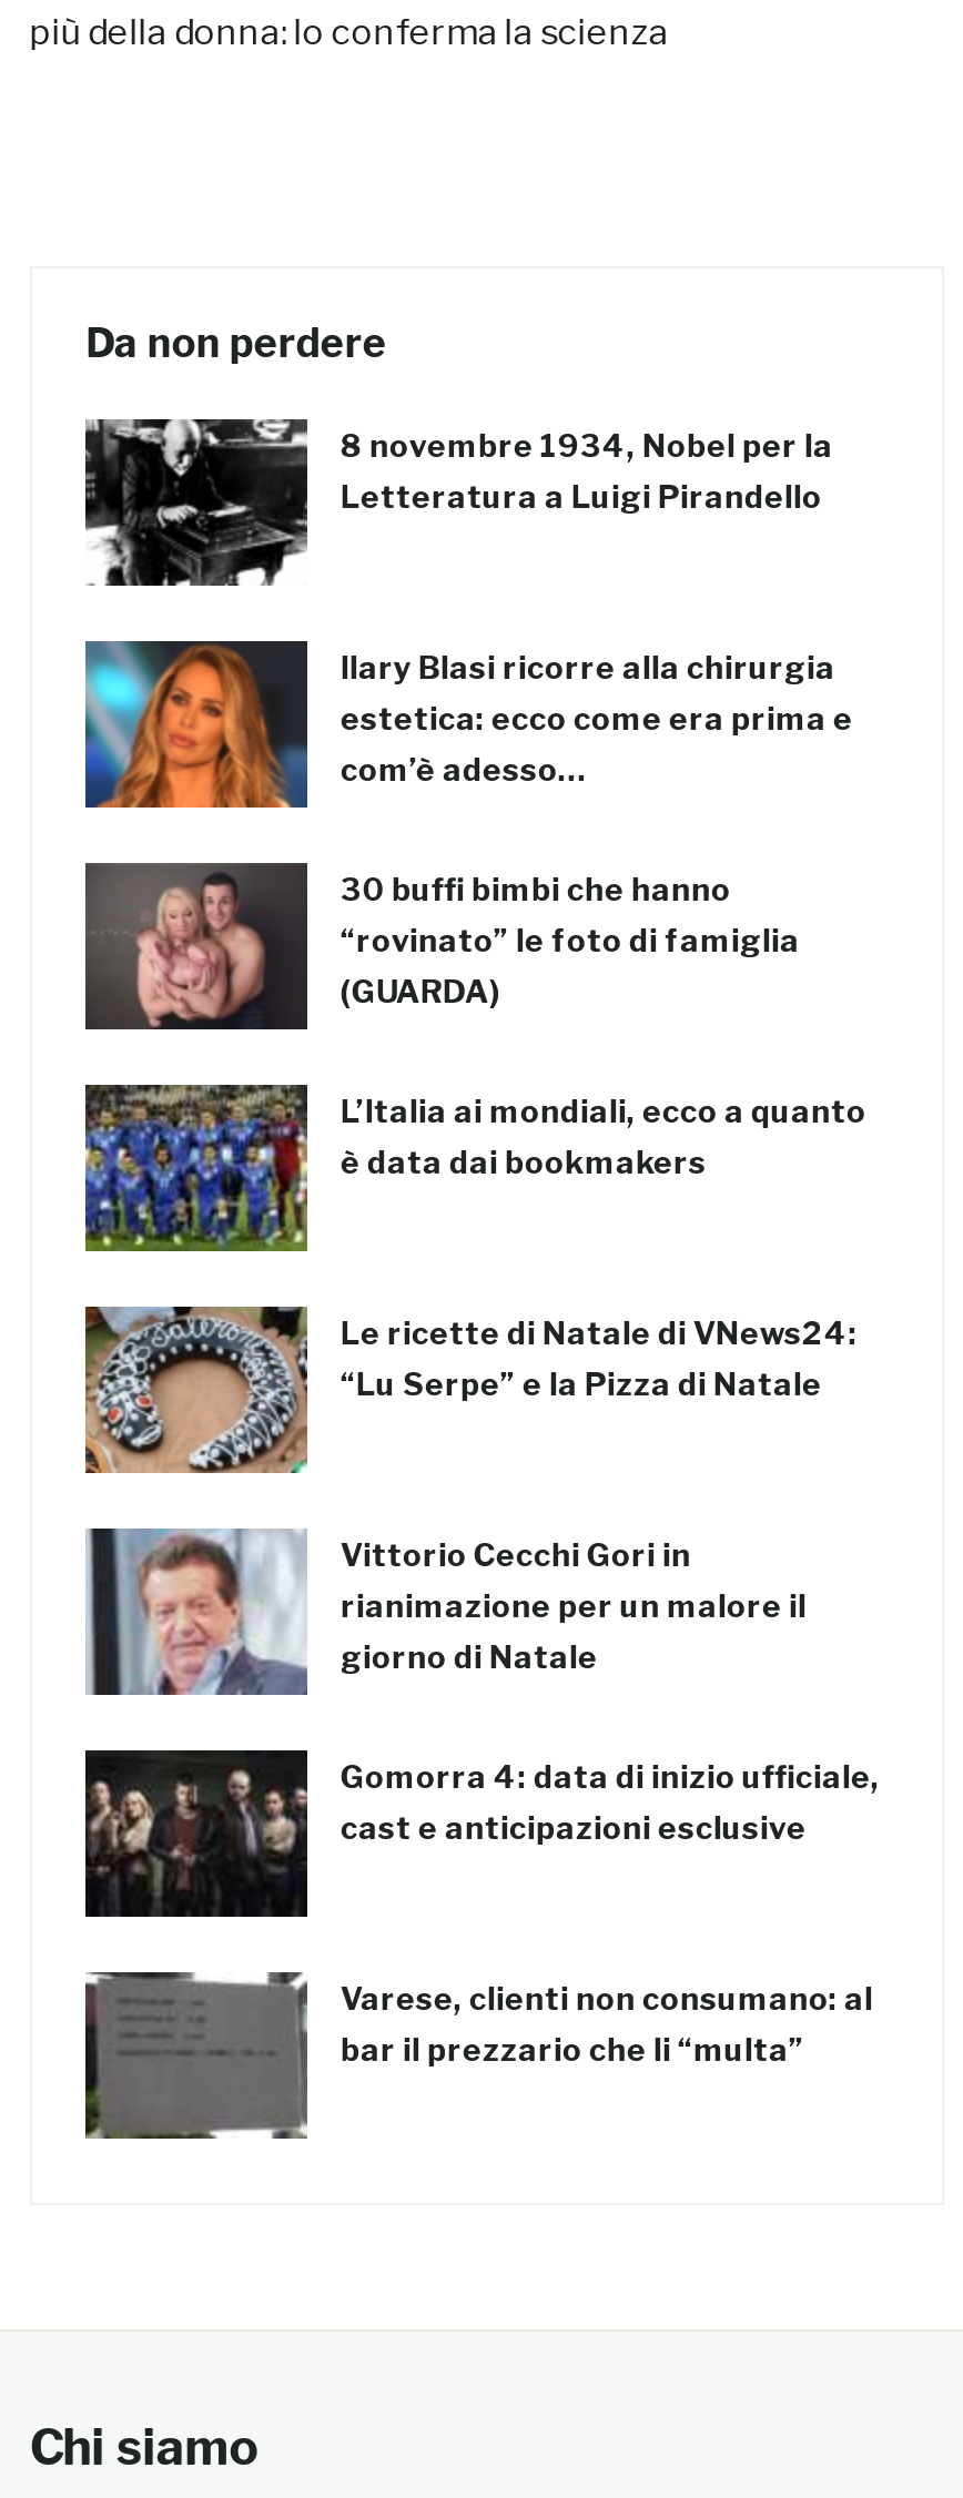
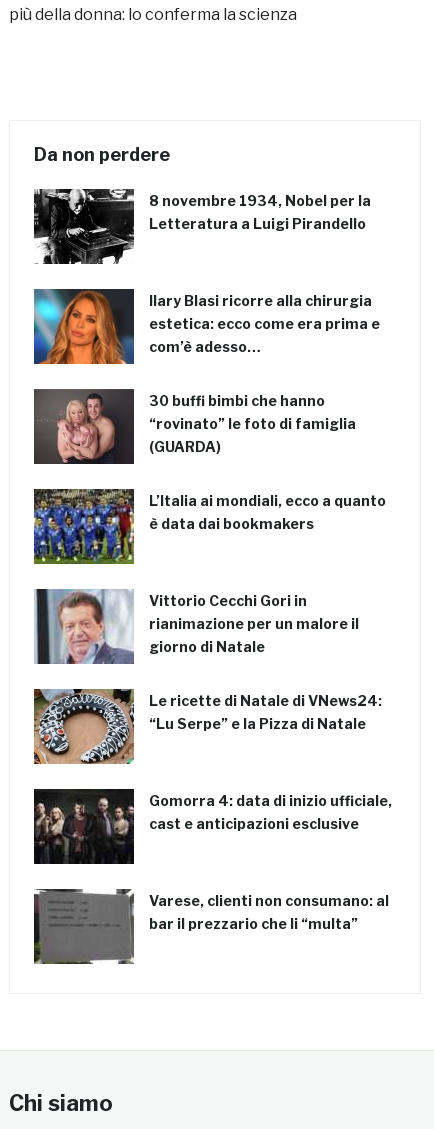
moved down: [image] | Le ricette di Natale di VNews24: | “Lu Serpe” e la Pizza di Natale

moved up: [image] | Vittorio Cecchi Gori in | rianimazione per un malore il | giorno di Natale
